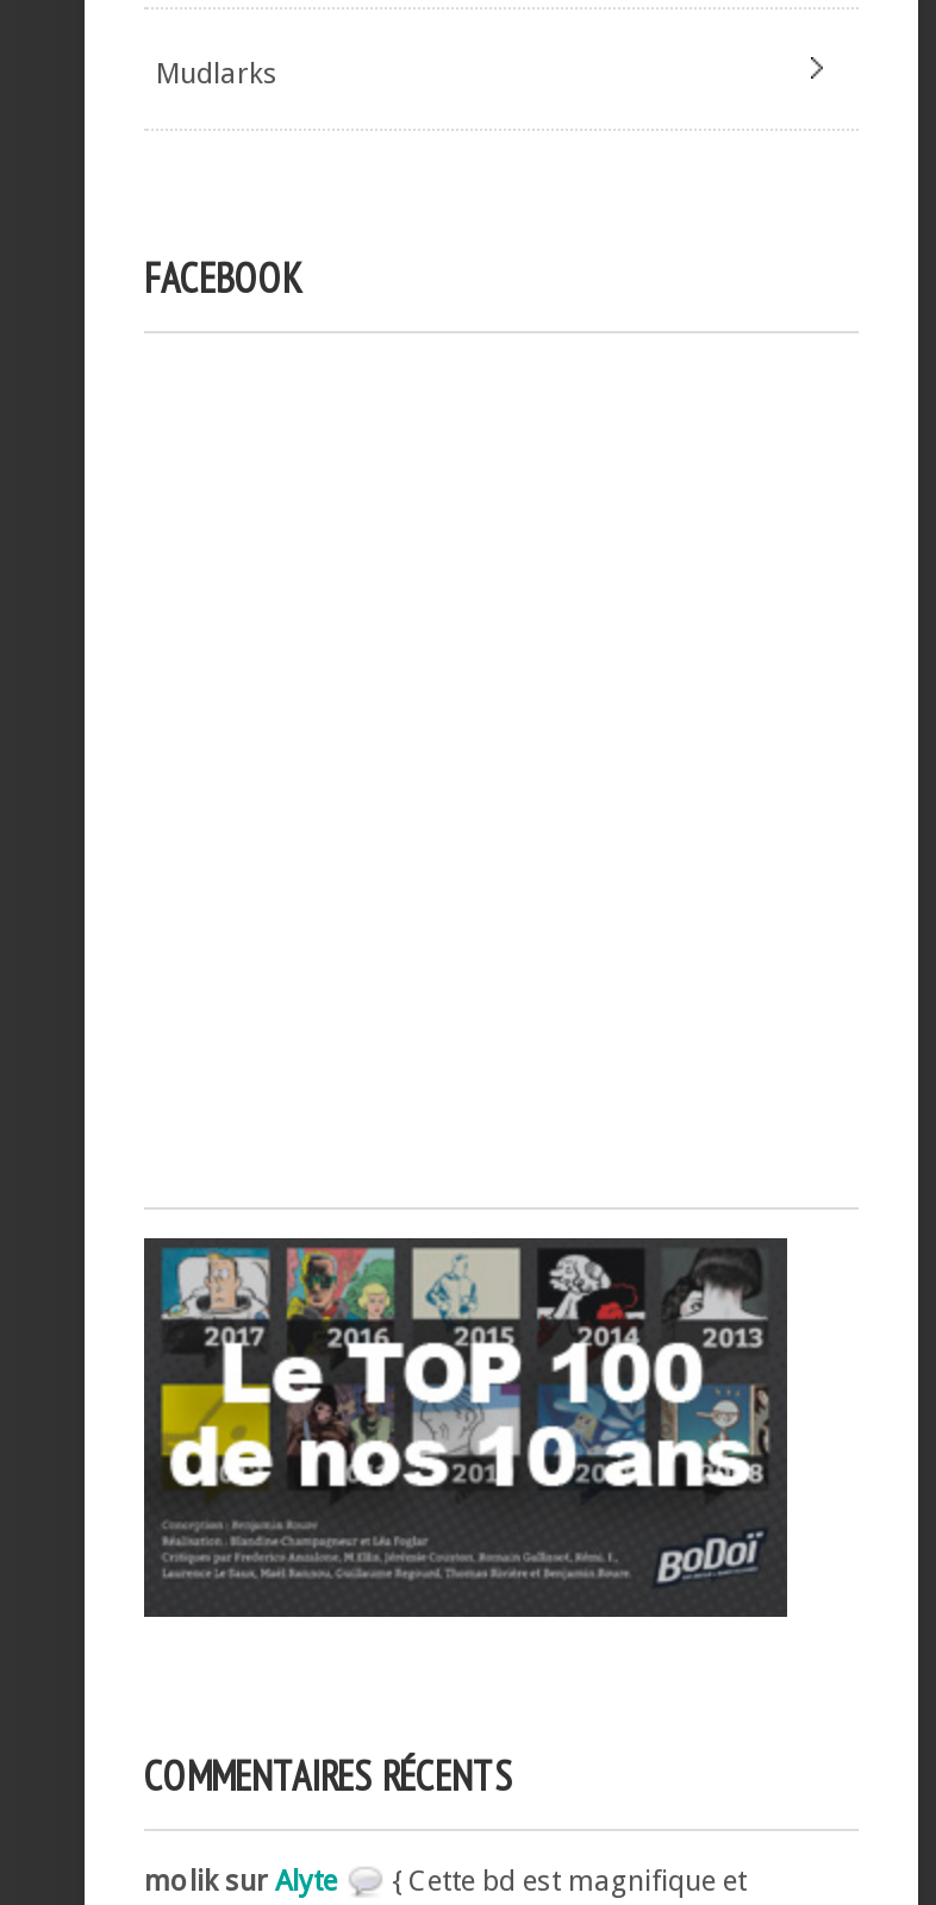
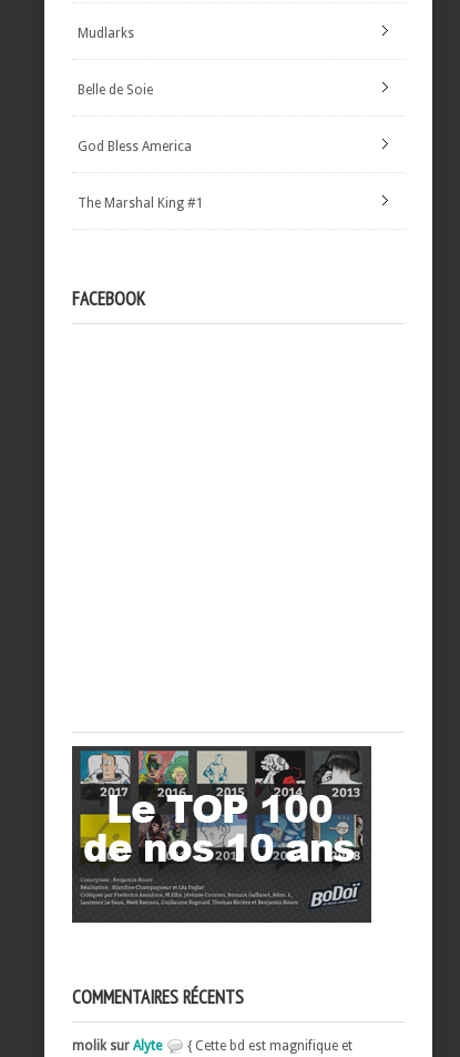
+ Belle de Soie

+ God Bless America

+ The Marshal King #1
